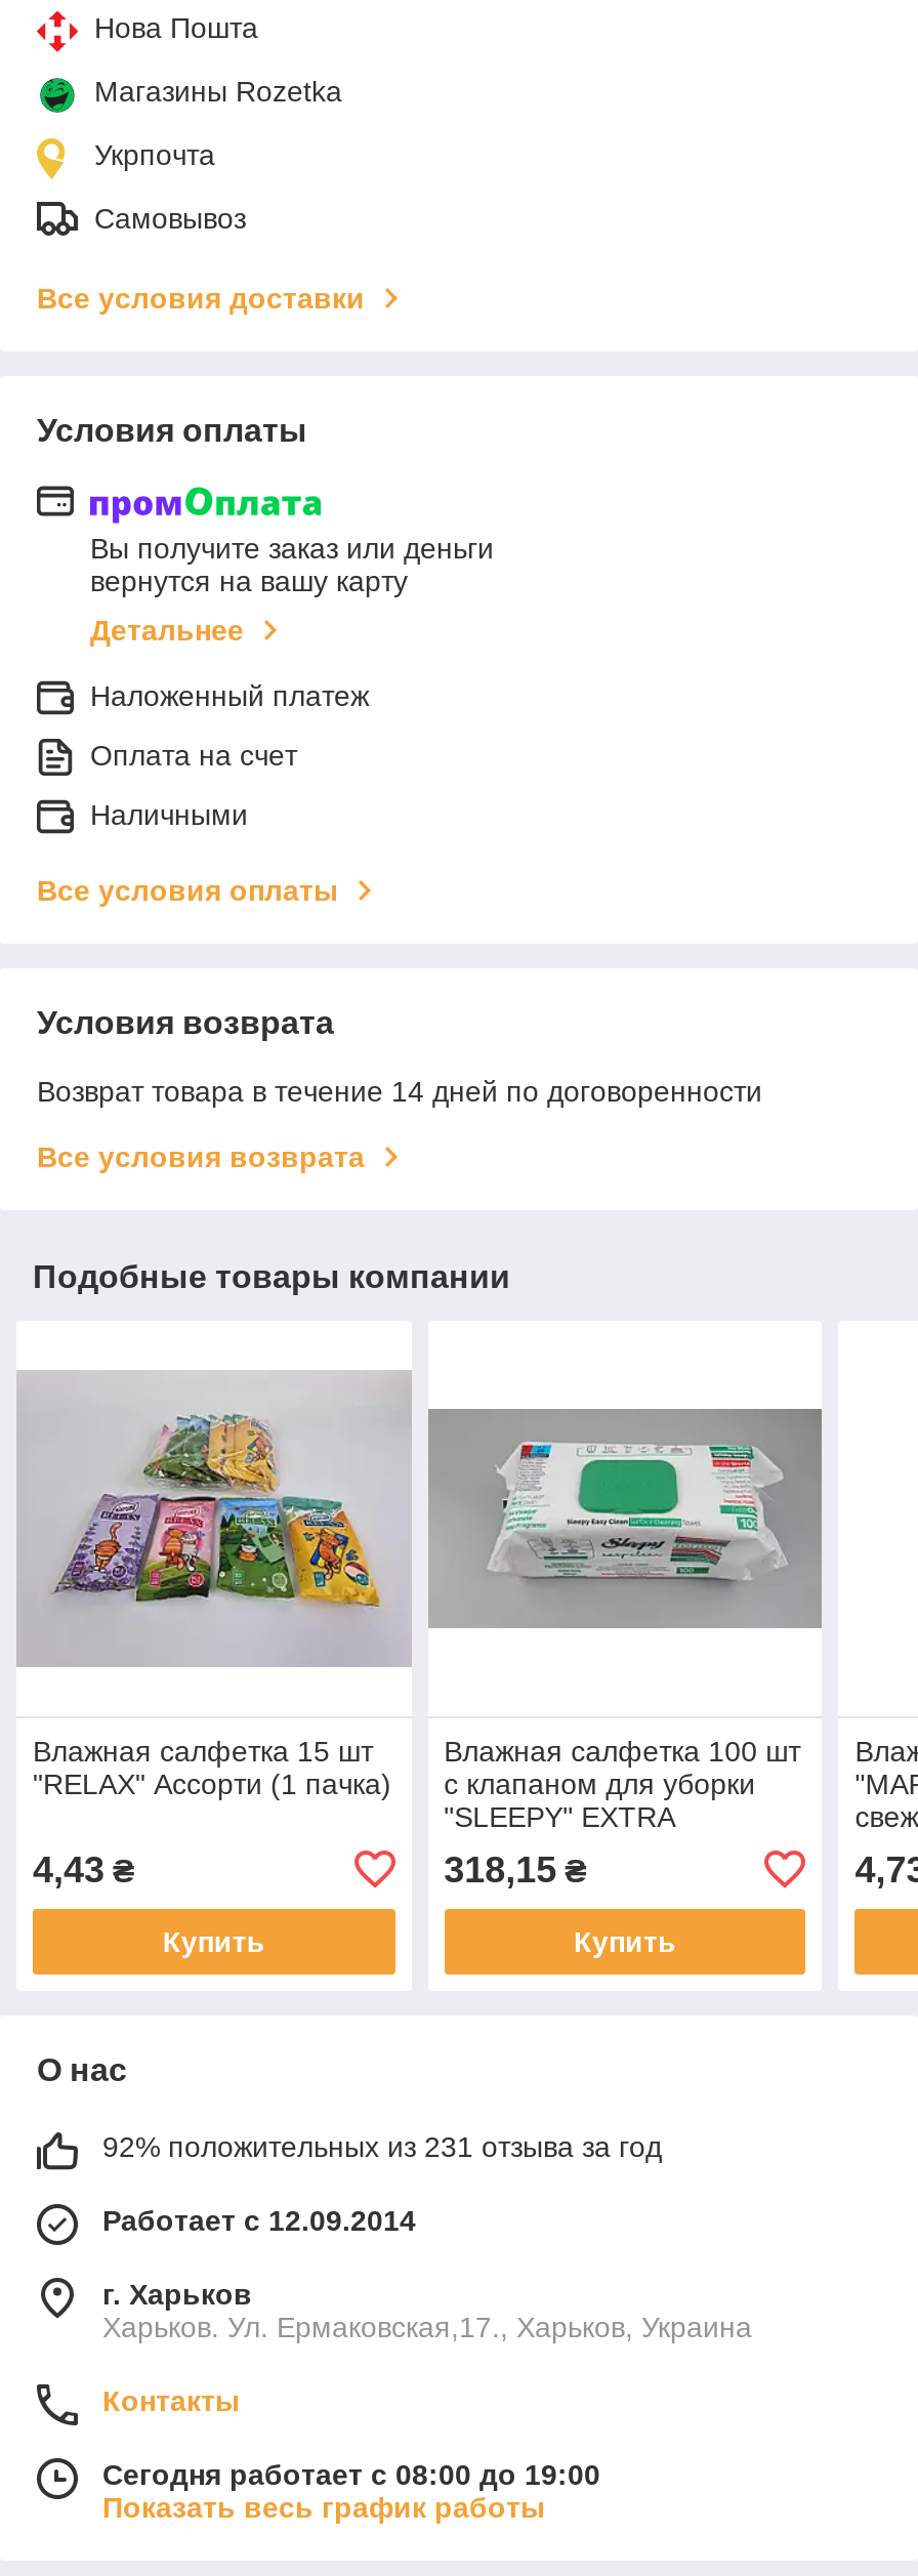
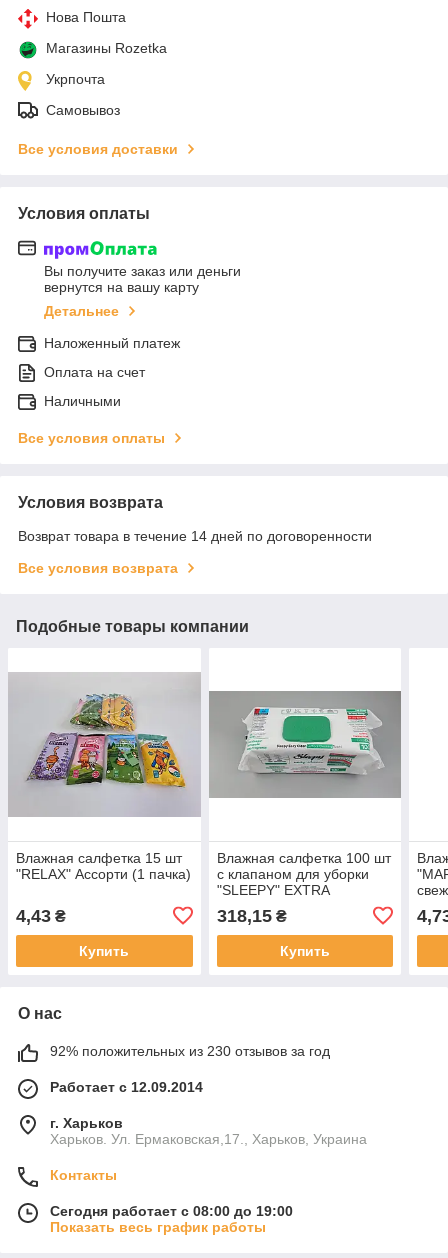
- 92% положительных из 231 отзыва за год
+ 92% положительных из 230 отзывов за год
